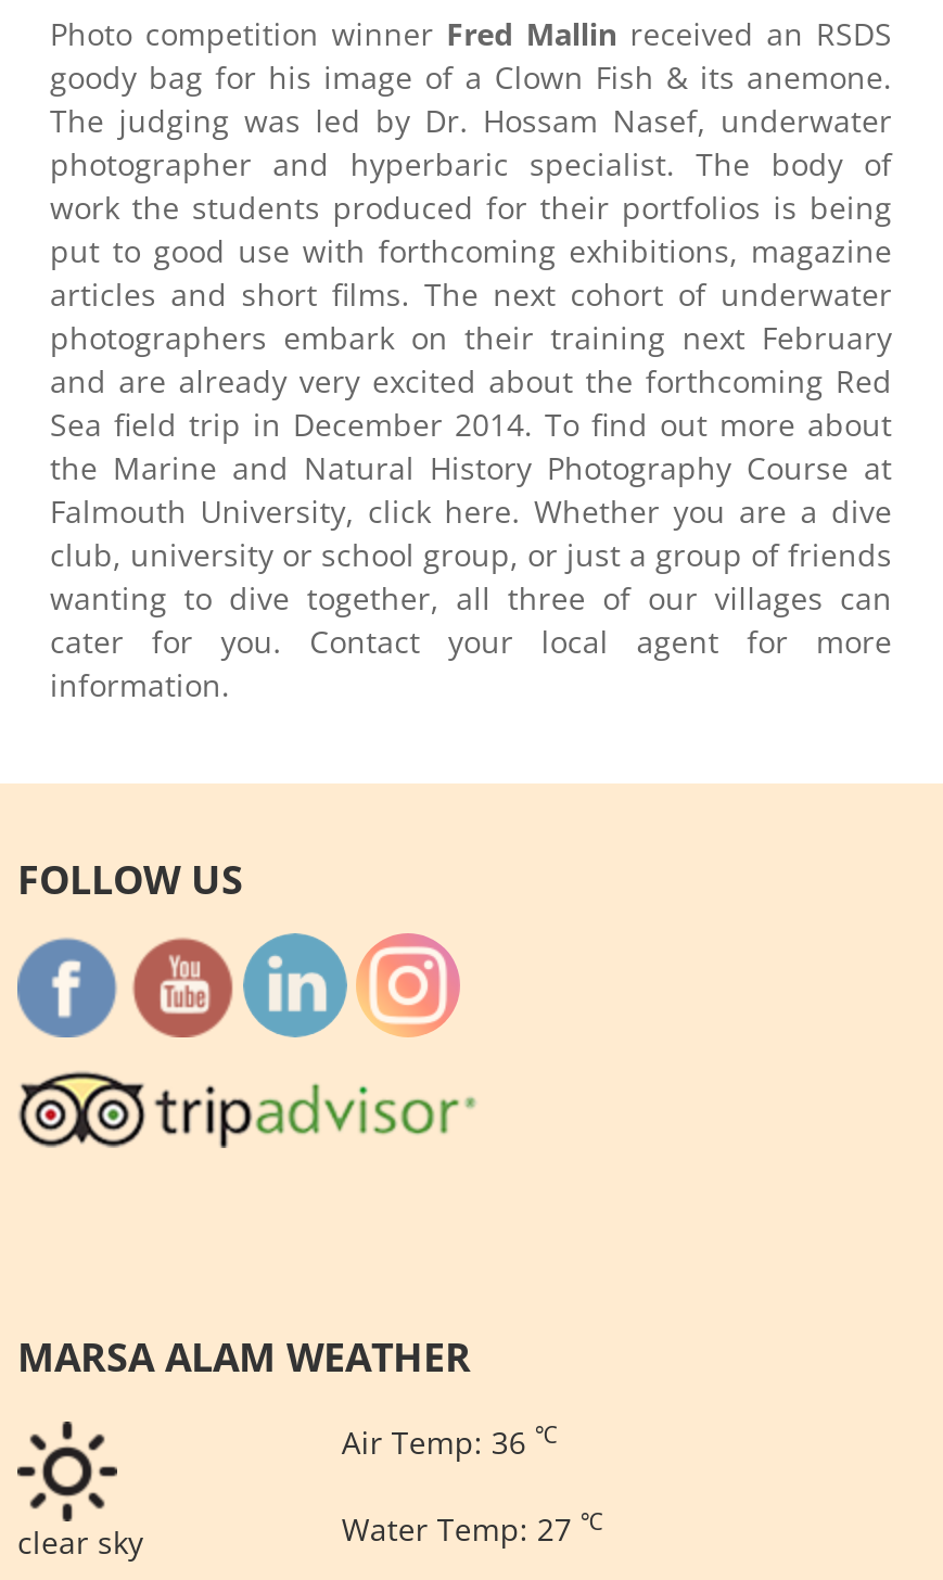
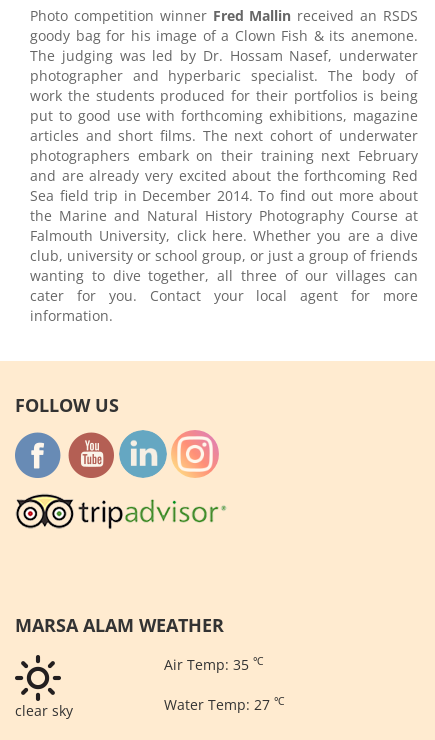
- Air Temp: 36 ℃
+ Air Temp: 35 ℃
